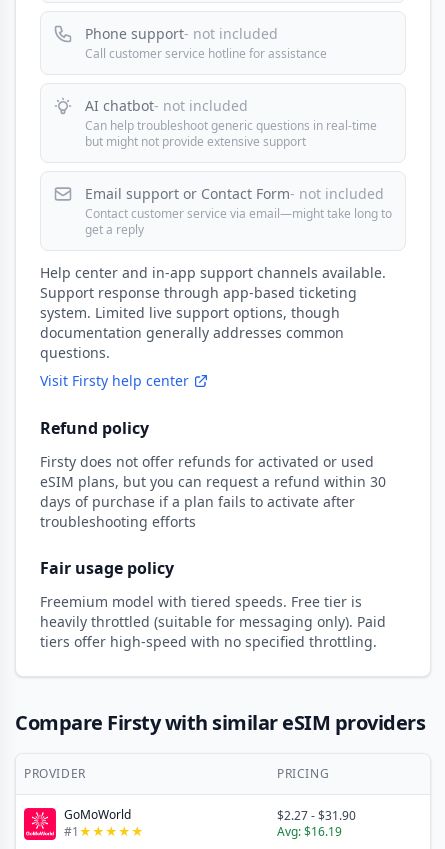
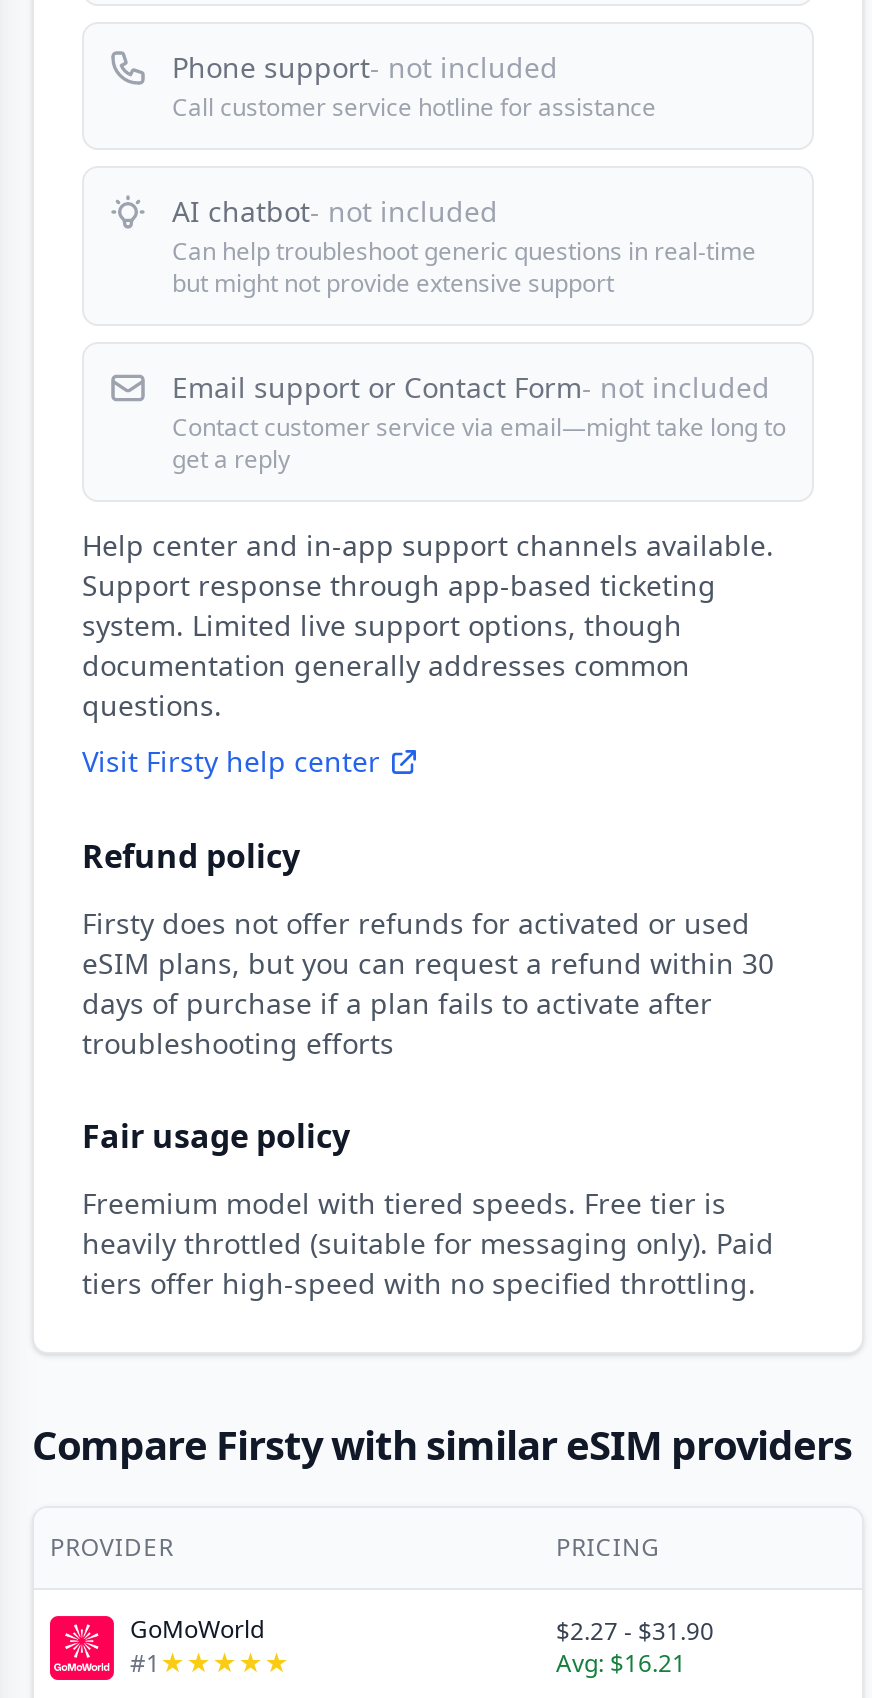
- Avg: $16.19
+ Avg: $16.21
